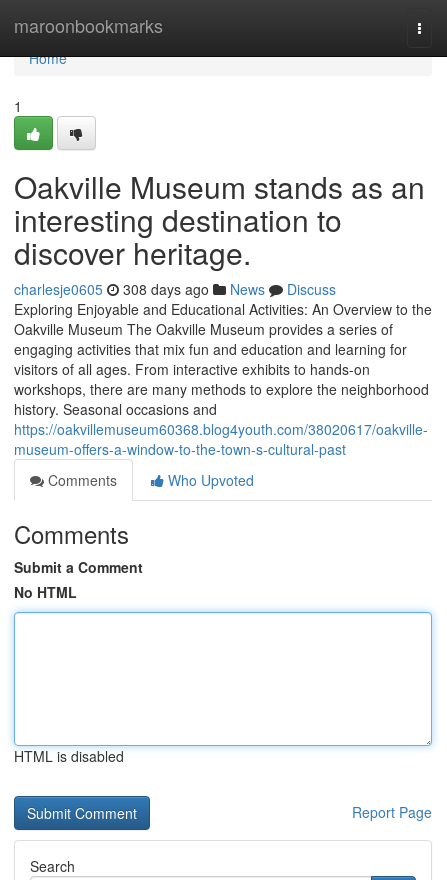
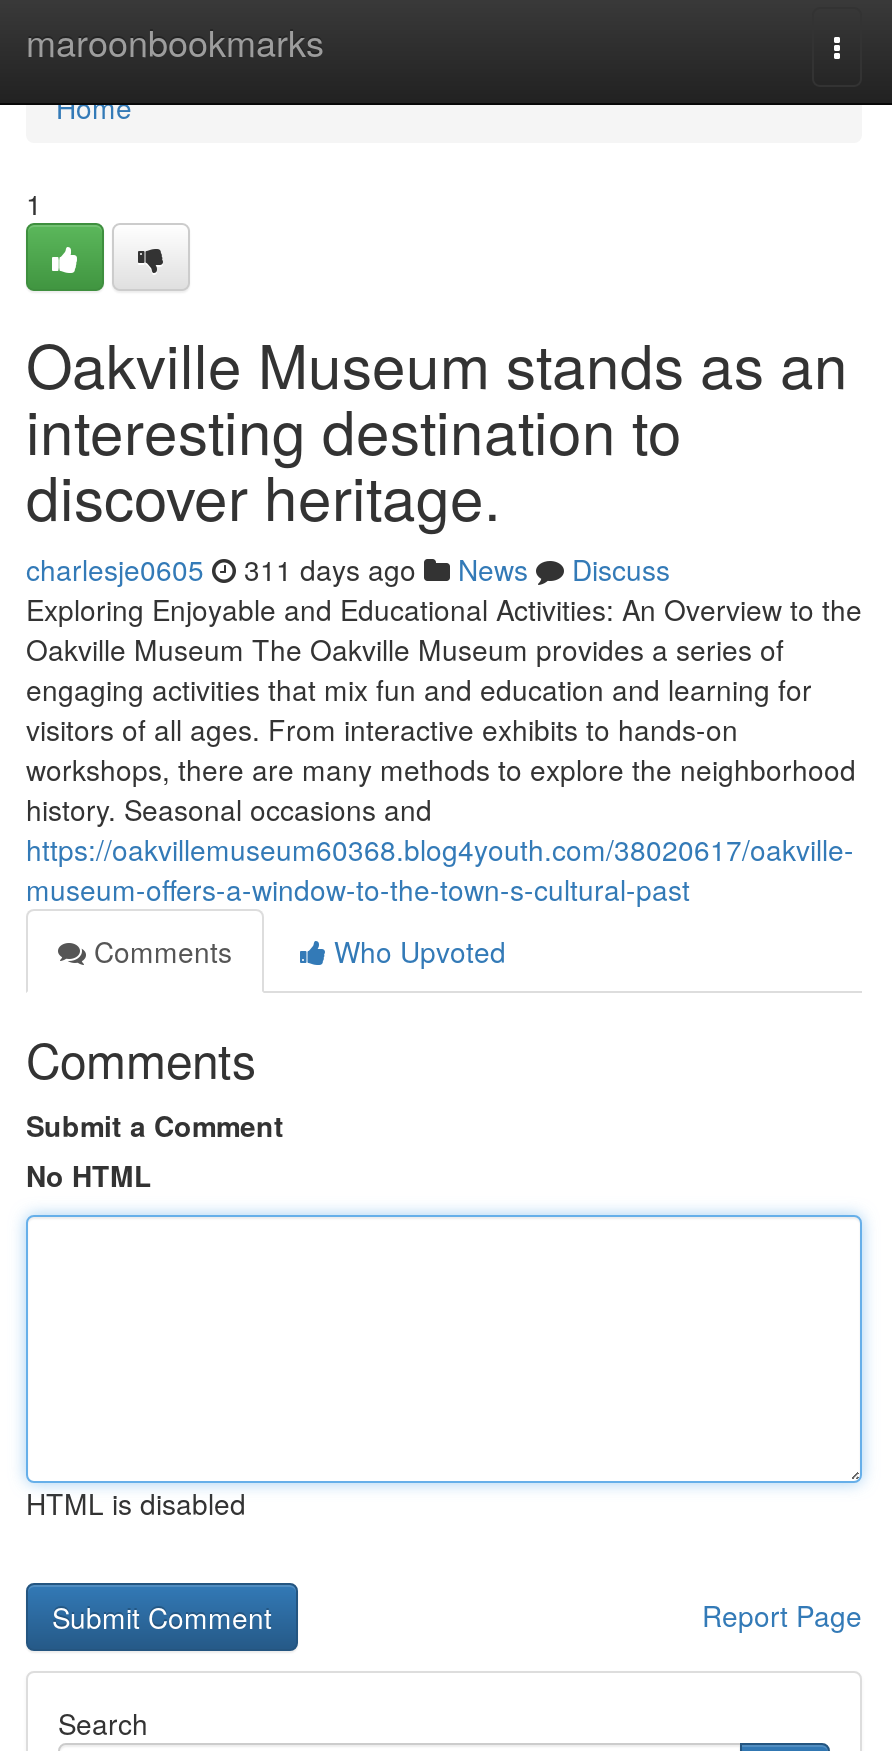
- charlesje0605 308 days ago News Discuss
+ charlesje0605 311 days ago News Discuss
